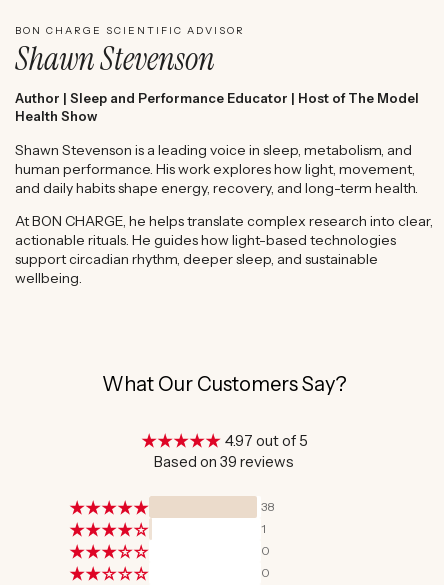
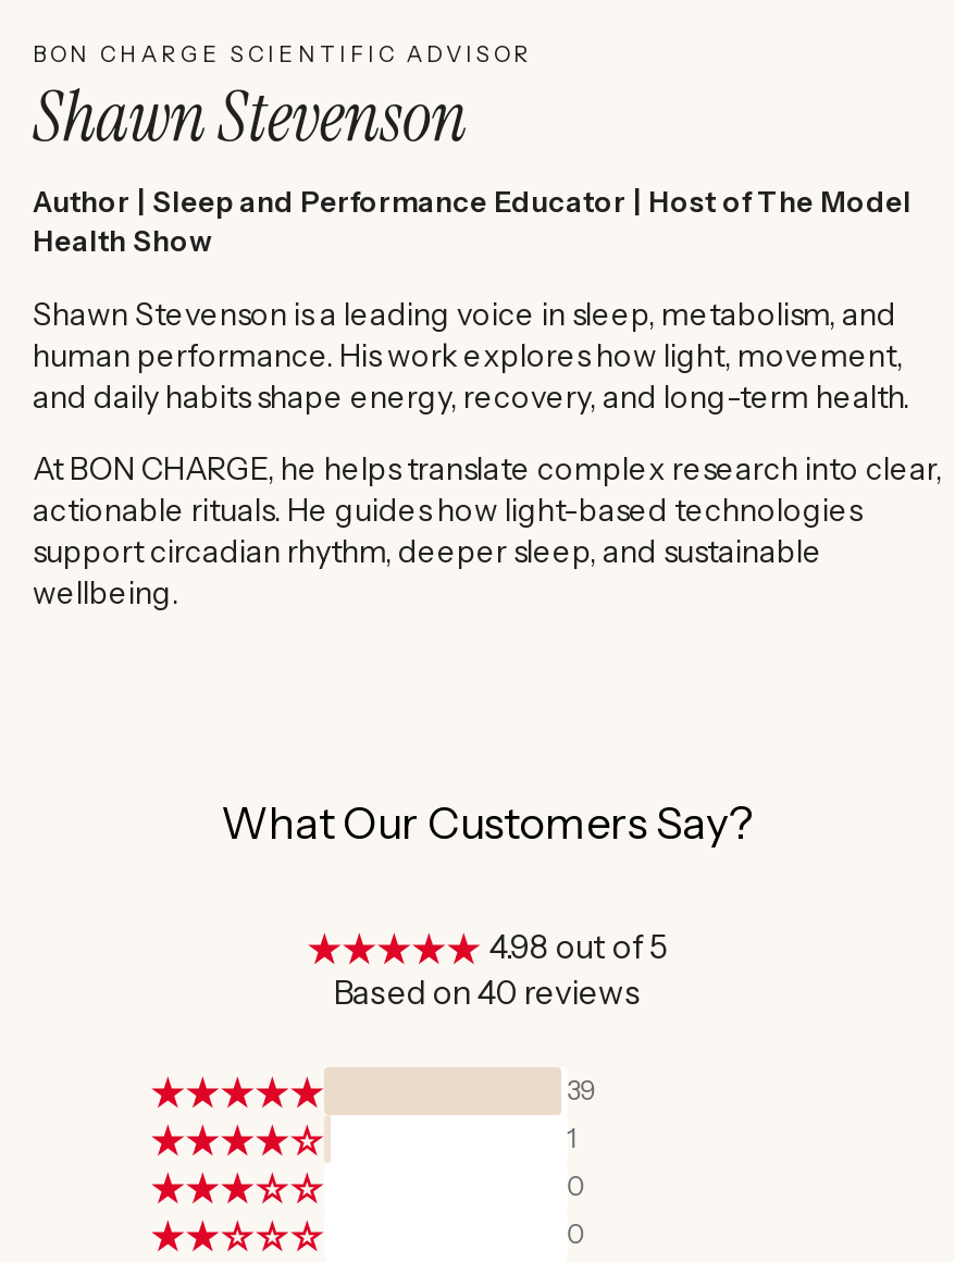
- 4.97 out of 5
+ 4.98 out of 5

- Based on 39 reviews
+ Based on 40 reviews

- 38
+ 39
